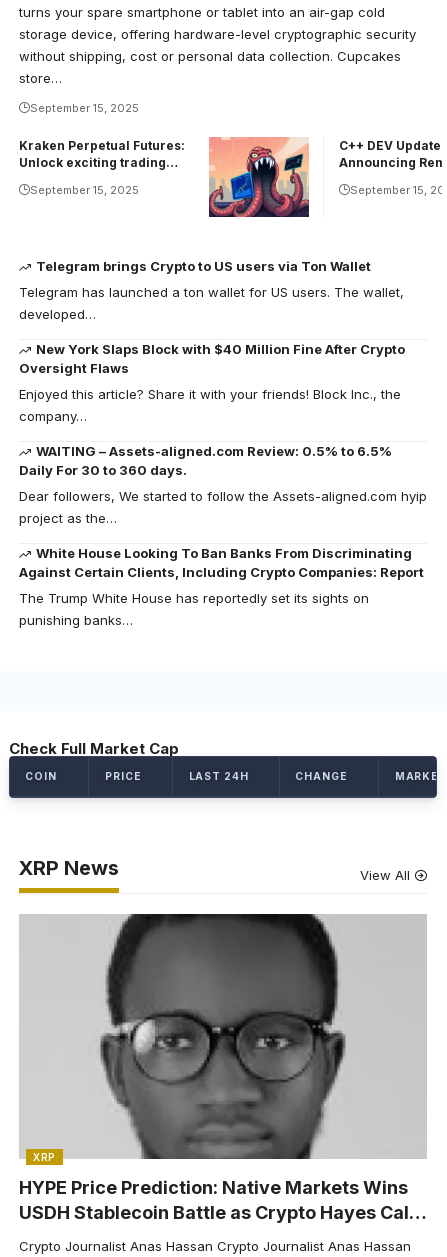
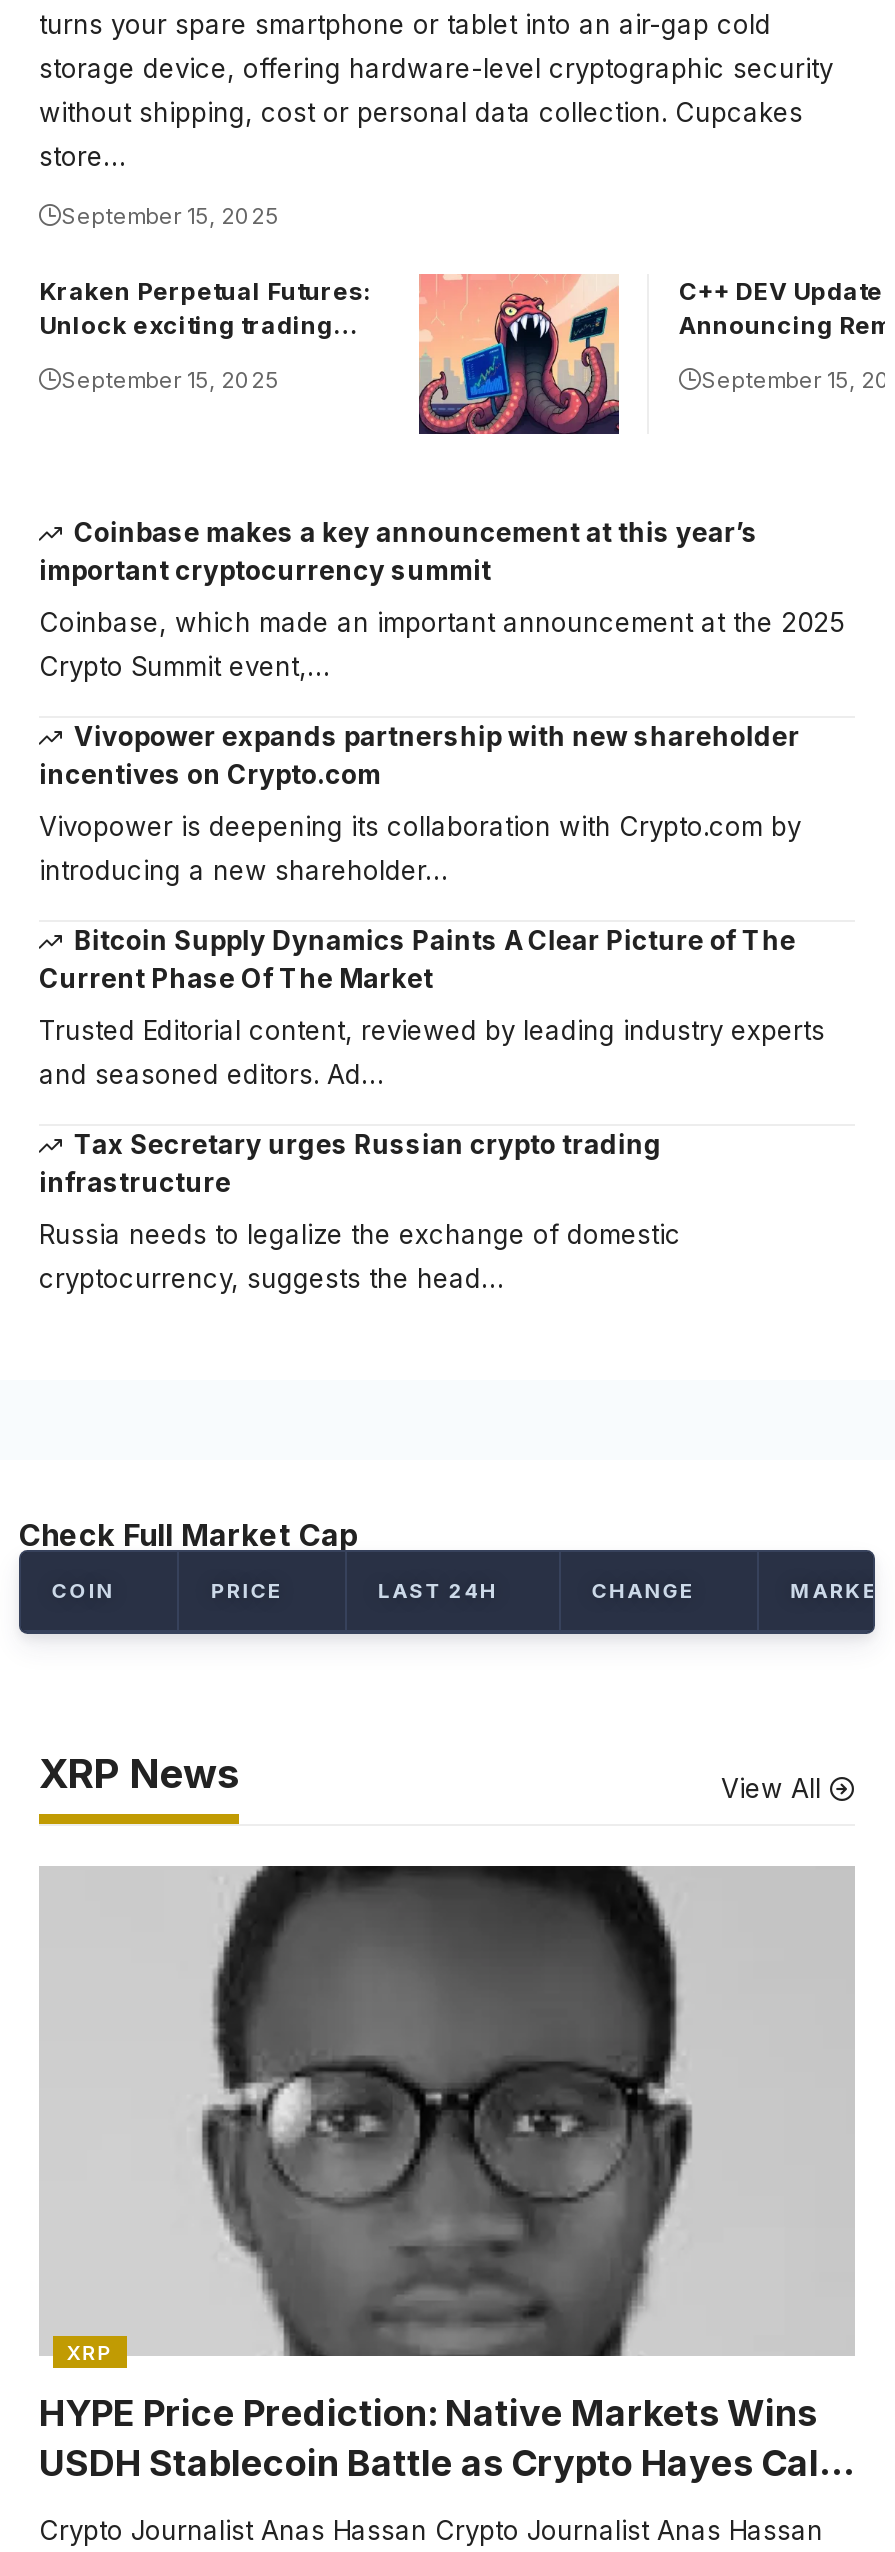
- Telegram brings Crypto to US users via Ton Wallet
+ Coinbase makes a key announcement at this year’s
+ important cryptocurrency summit

- Telegram has launched a ton wallet for US users. The wallet,
- developed…
+ Coinbase, which made an important announcement at the 2025
+ Crypto Summit event,…

- New York Slaps Block with $40 Million Fine After Crypto
- Oversight Flaws
+ Vivopower expands partnership with new shareholder
+ incentives on Crypto.com

- Enjoyed this article? Share it with your friends! Block Inc., the
- company…
+ Vivopower is deepening its collaboration with Crypto.com by
+ introducing a new shareholder…

- WAITING – Assets-aligned.com Review: 0.5% to 6.5%
- Daily For 30 to 360 days.
+ Bitcoin Supply Dynamics Paints A Clear Picture of The
+ Current Phase Of The Market

- Dear followers, We started to follow the Assets-aligned.com hyip
- project as the…
+ Trusted Editorial content, reviewed by leading industry experts
+ and seasoned editors. Ad…

- White House Looking To Ban Banks From Discriminating
- Against Certain Clients, Including Crypto Companies: Report
+ Tax Secretary urges Russian crypto trading
+ infrastructure

- The Trump White House has reportedly set its sights on
- punishing banks…
+ Russia needs to legalize the exchange of domestic
+ cryptocurrency, suggests the head…
